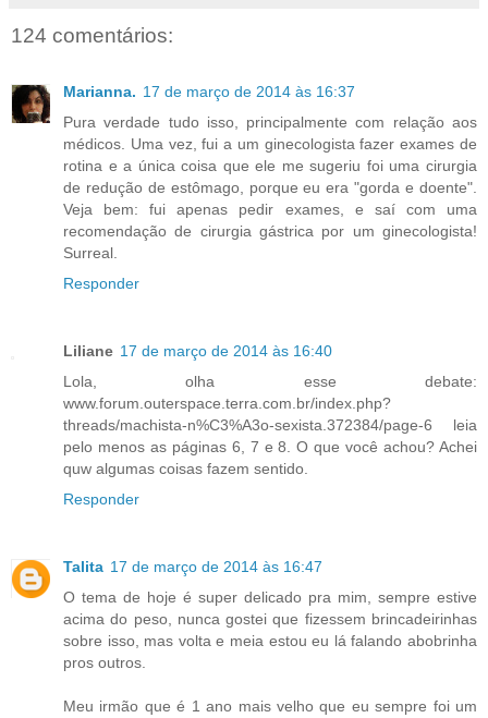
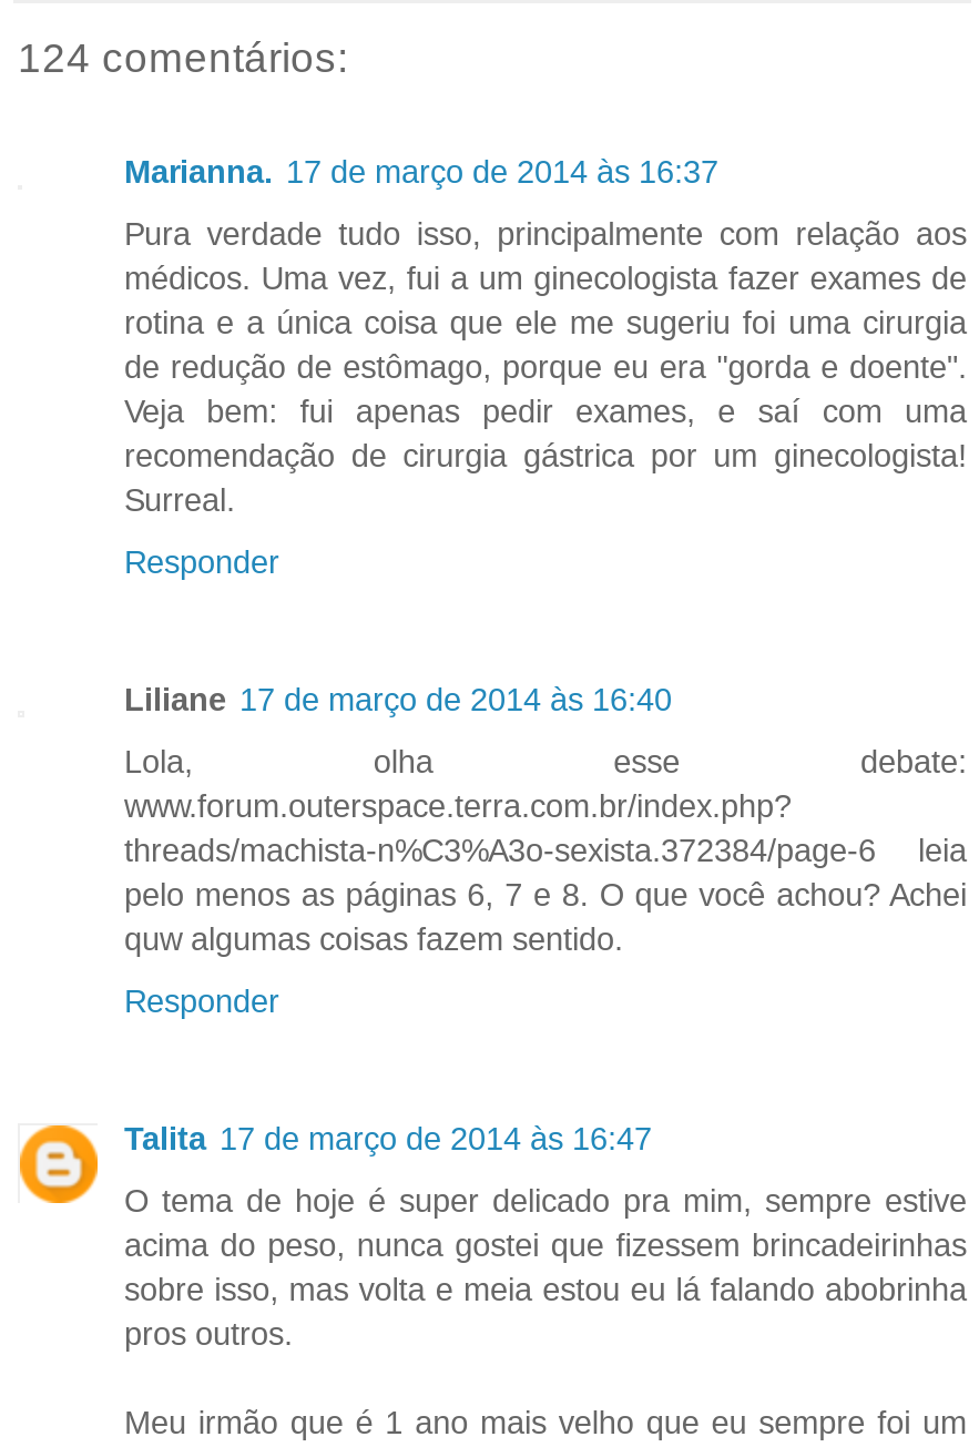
- [image]
